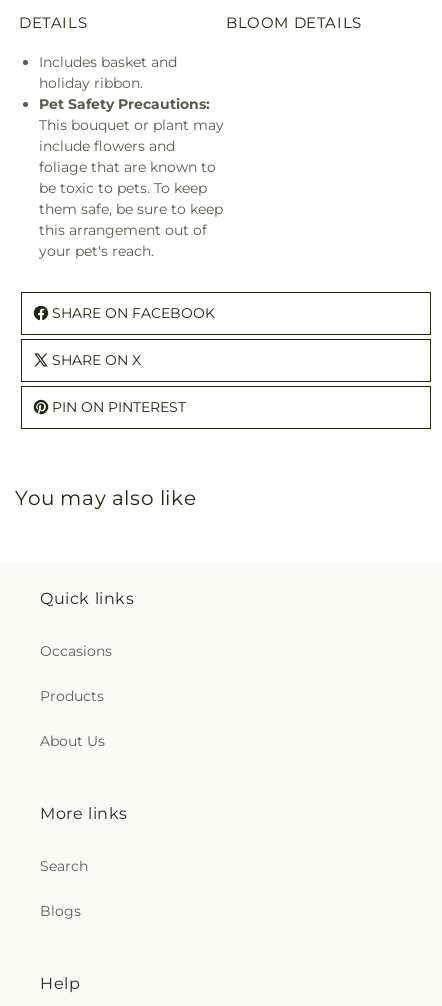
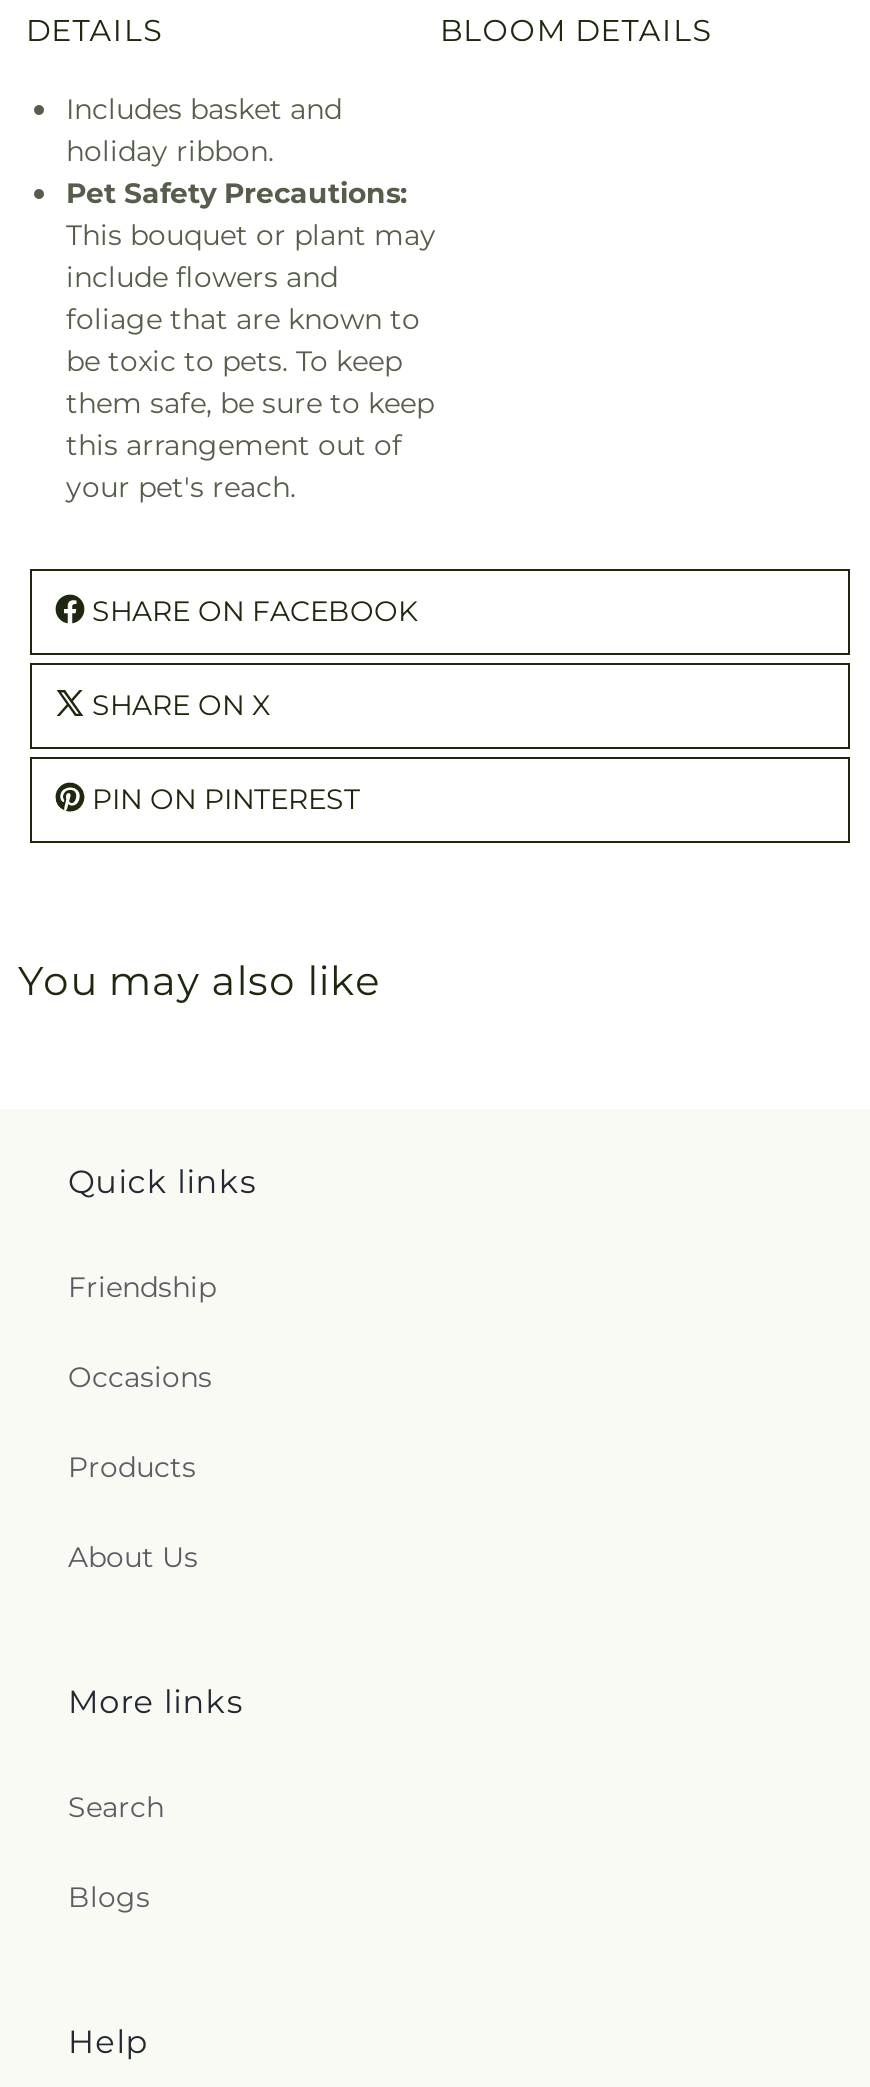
+ Friendship
